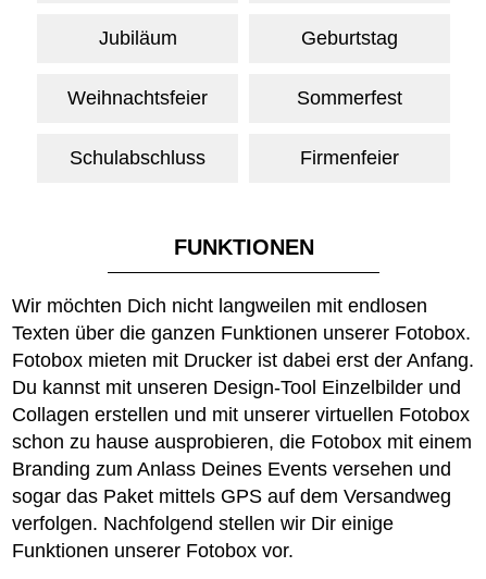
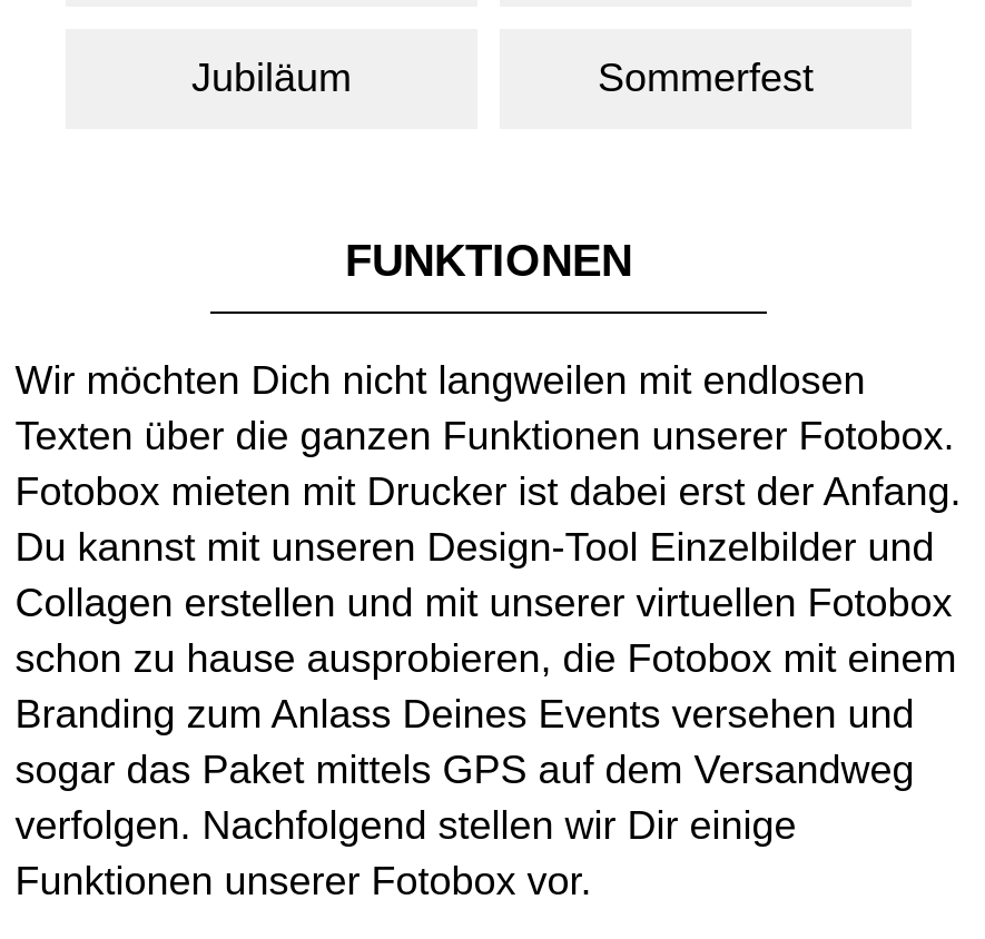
- Geburtstag
- Weihnachtsfeier

- Schulabschluss
- Firmenfeier
